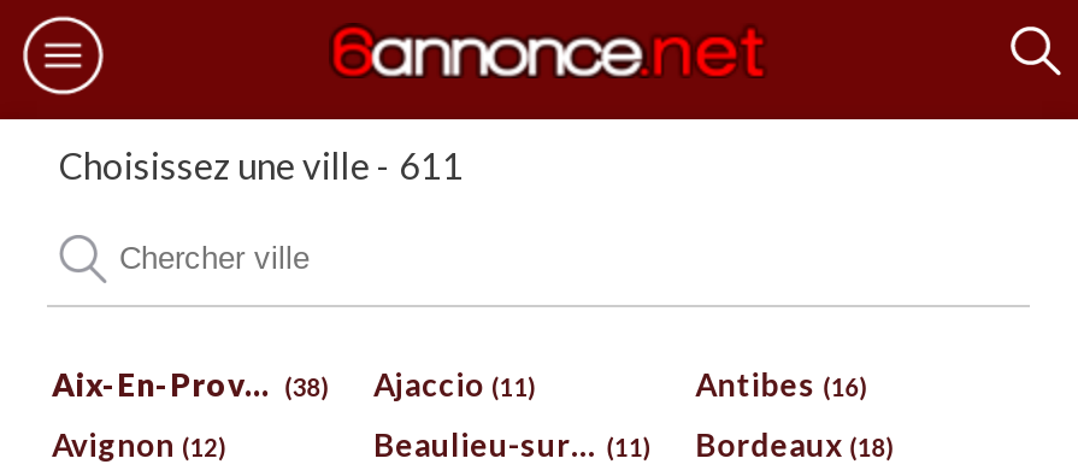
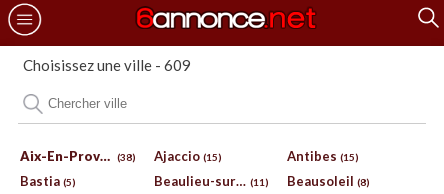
- Choisissez une ville - 611
+ Choisissez une ville - 609

- Ajaccio (11)
- Antibes (16)
+ Ajaccio (15)
+ Antibes (15)

- Avignon (12)
+ Bastia (5)

- Bordeaux (18)
+ Beausoleil (8)
